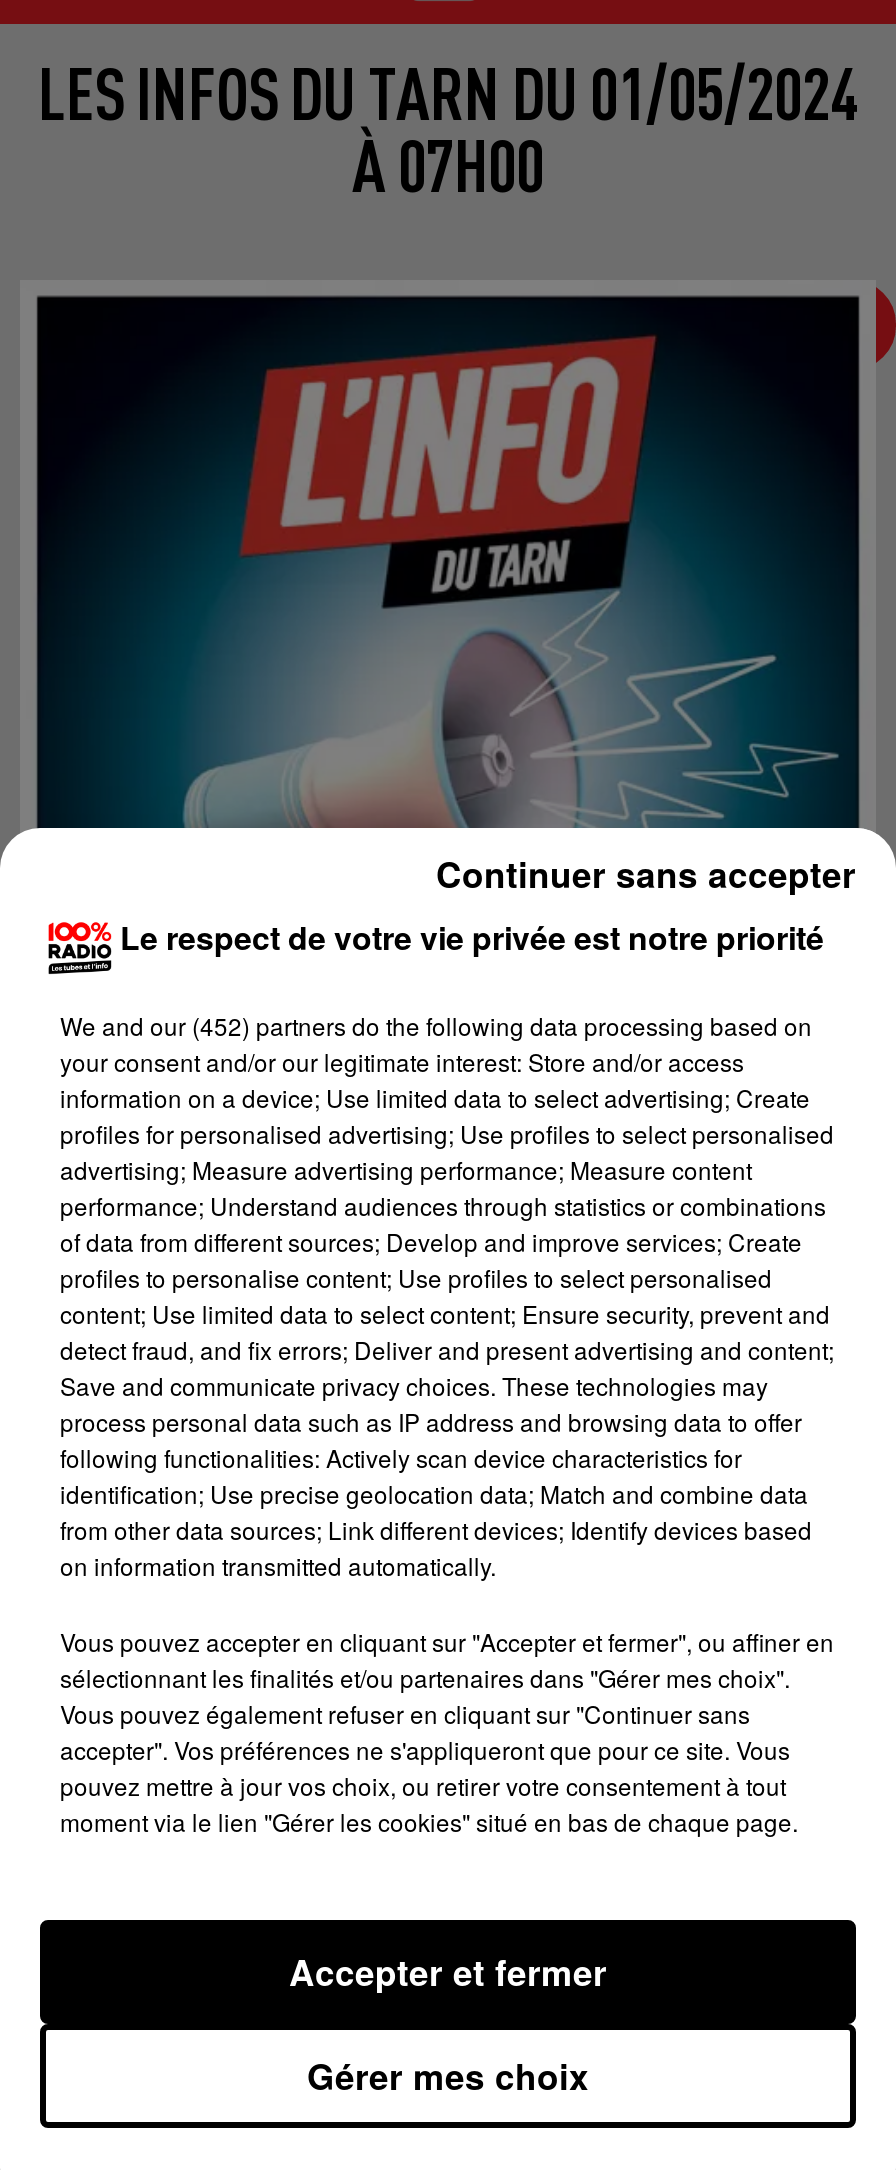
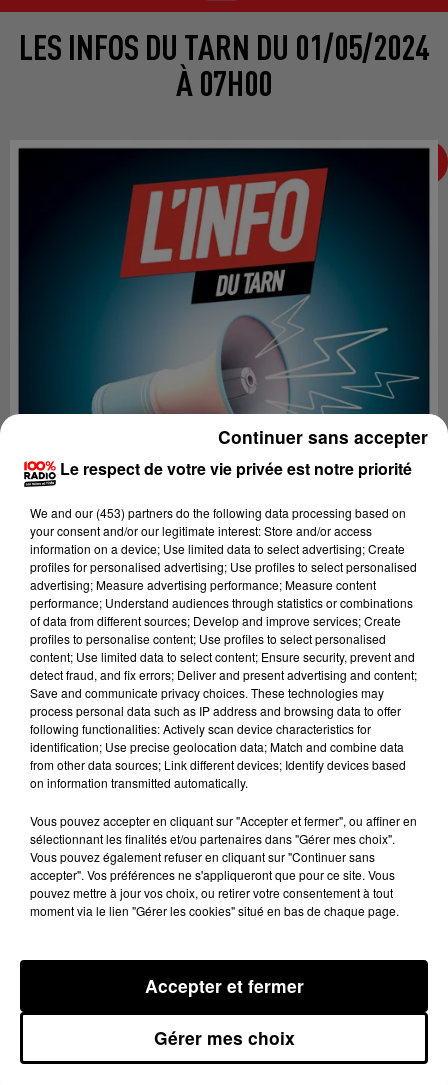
- We and our (452) partners do the following data processing based on
+ We and our (453) partners do the following data processing based on
